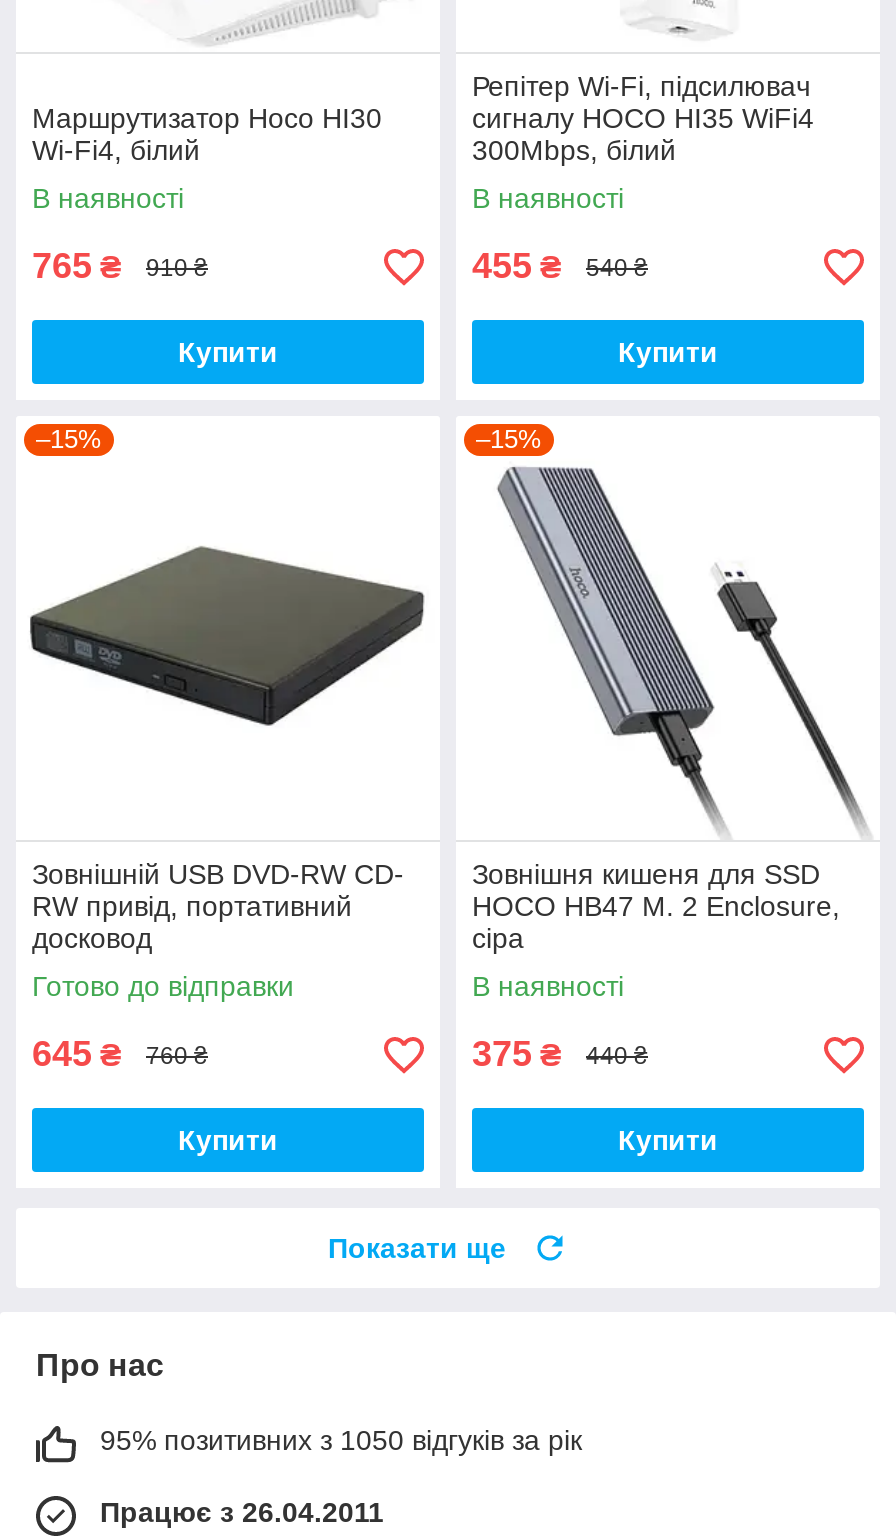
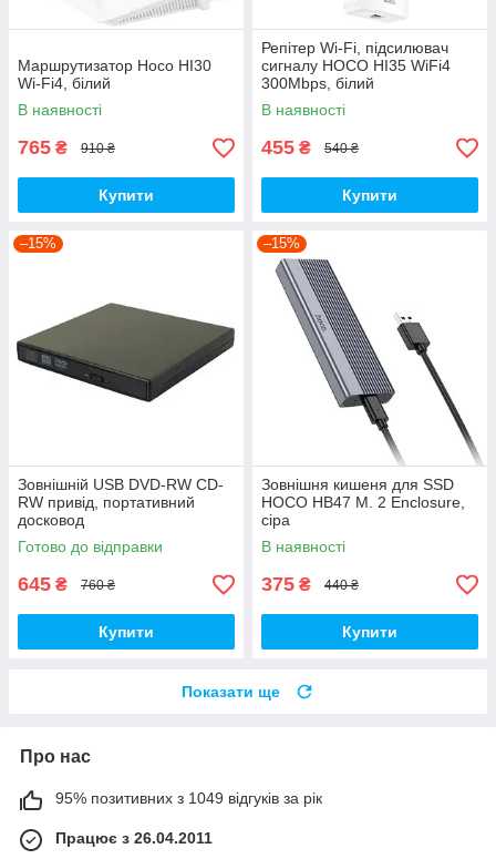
- 95% позитивних з 1050 відгуків за рік
+ 95% позитивних з 1049 відгуків за рік
